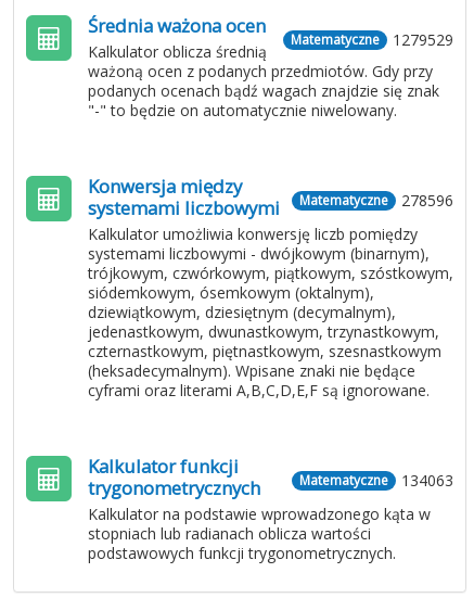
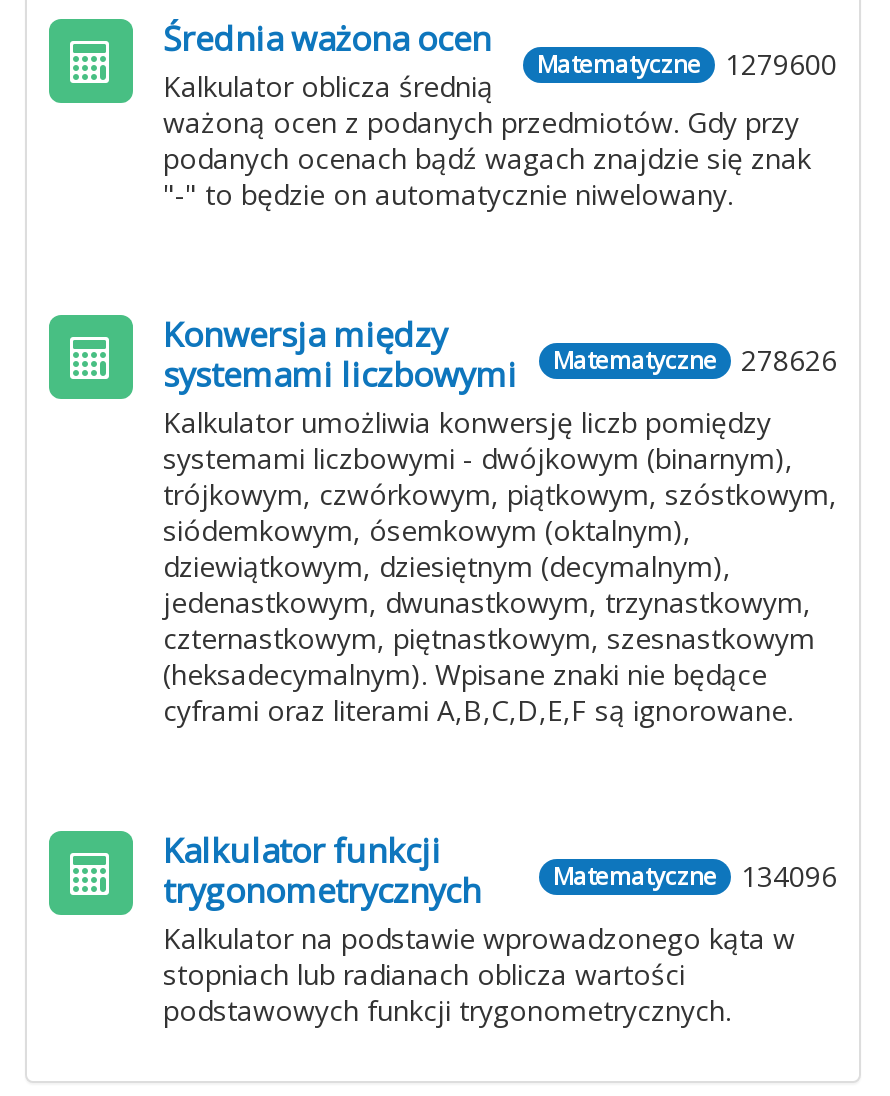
- Matematyczne 1279529
+ Matematyczne 1279600

- systemami liczbowymi Matematyczne 278596
+ systemami liczbowymi Matematyczne 278626

- Matematyczne 134063
+ Matematyczne 134096
